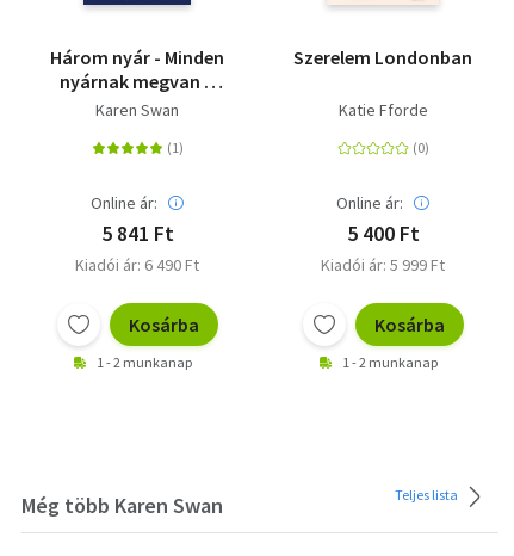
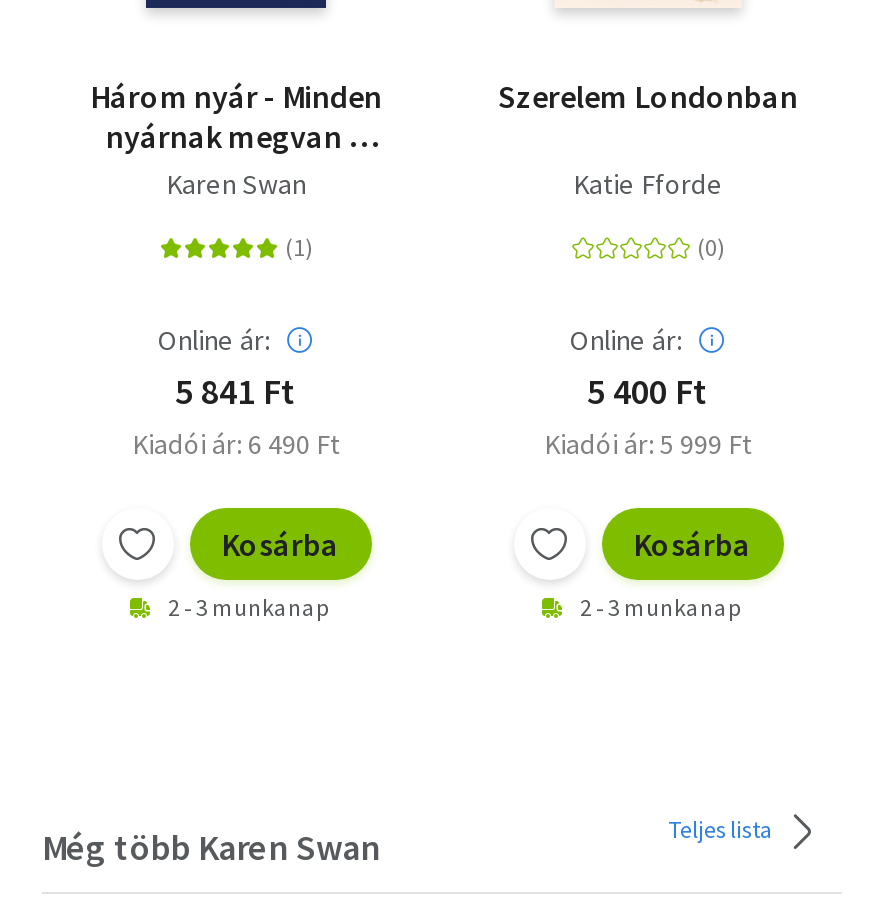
- 1 - 2 munkanap
+ 2 - 3 munkanap

- 1 - 2 munkanap
+ 2 - 3 munkanap
